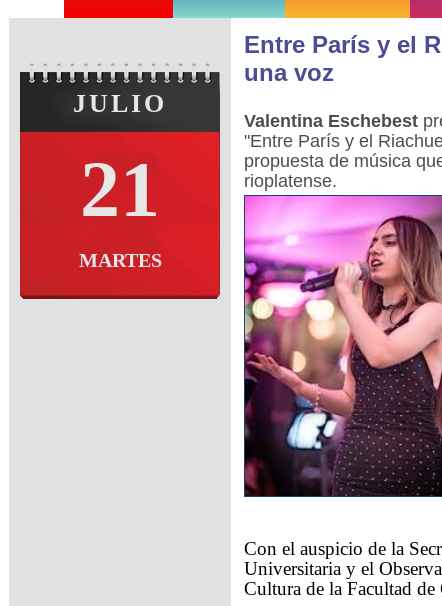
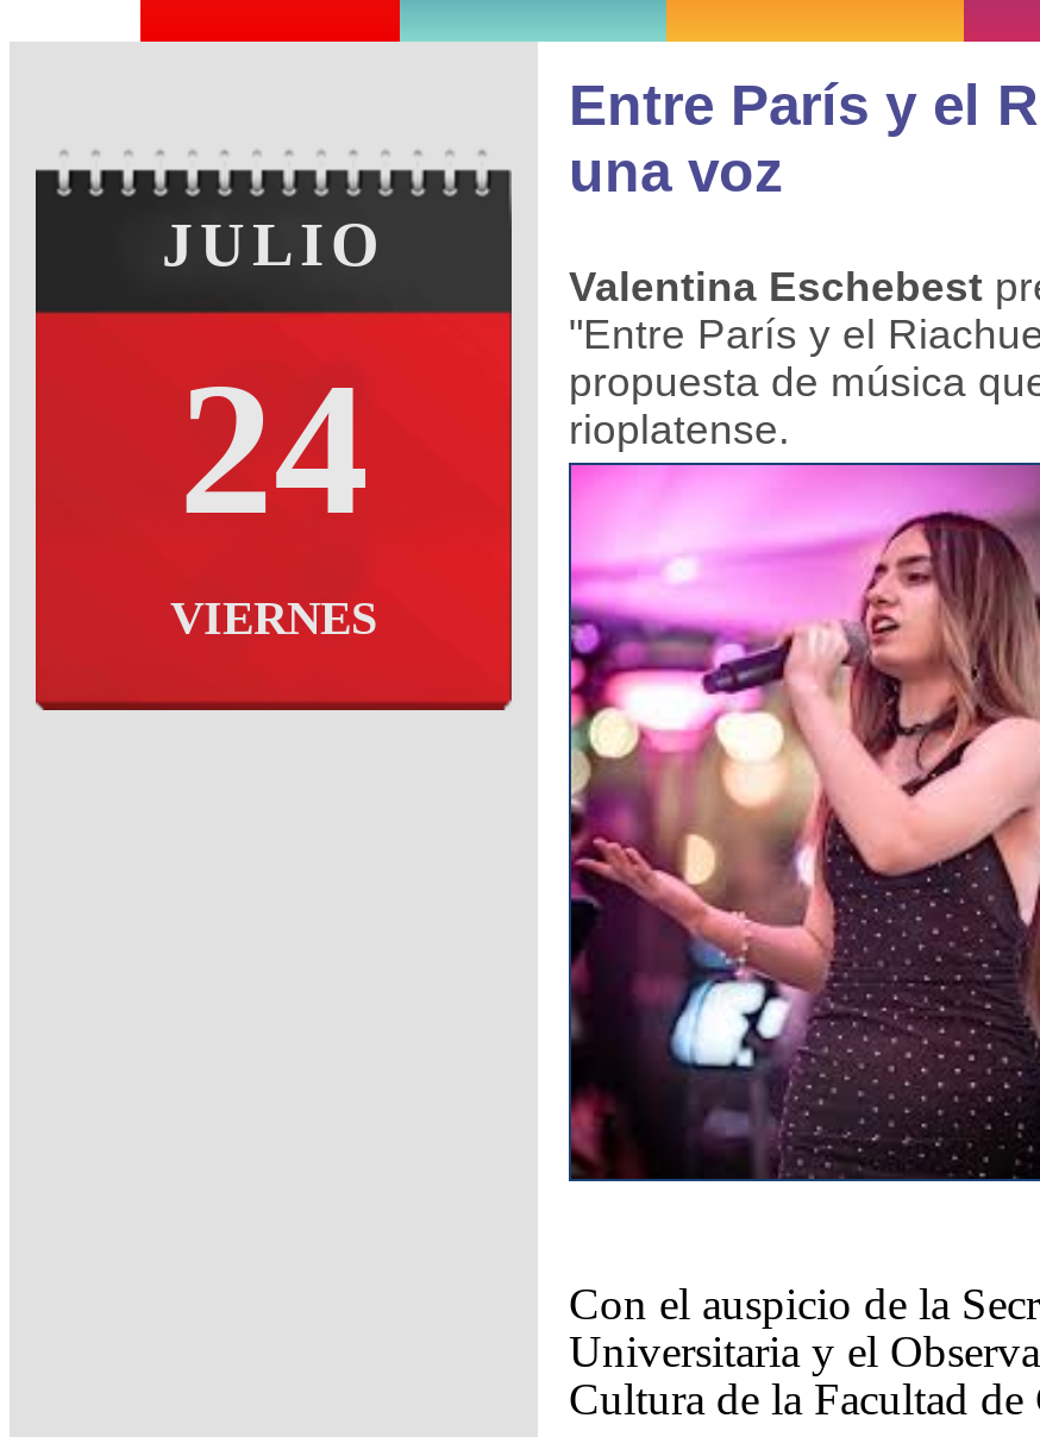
- 21
- MARTES
+ 24
+ VIERNES
